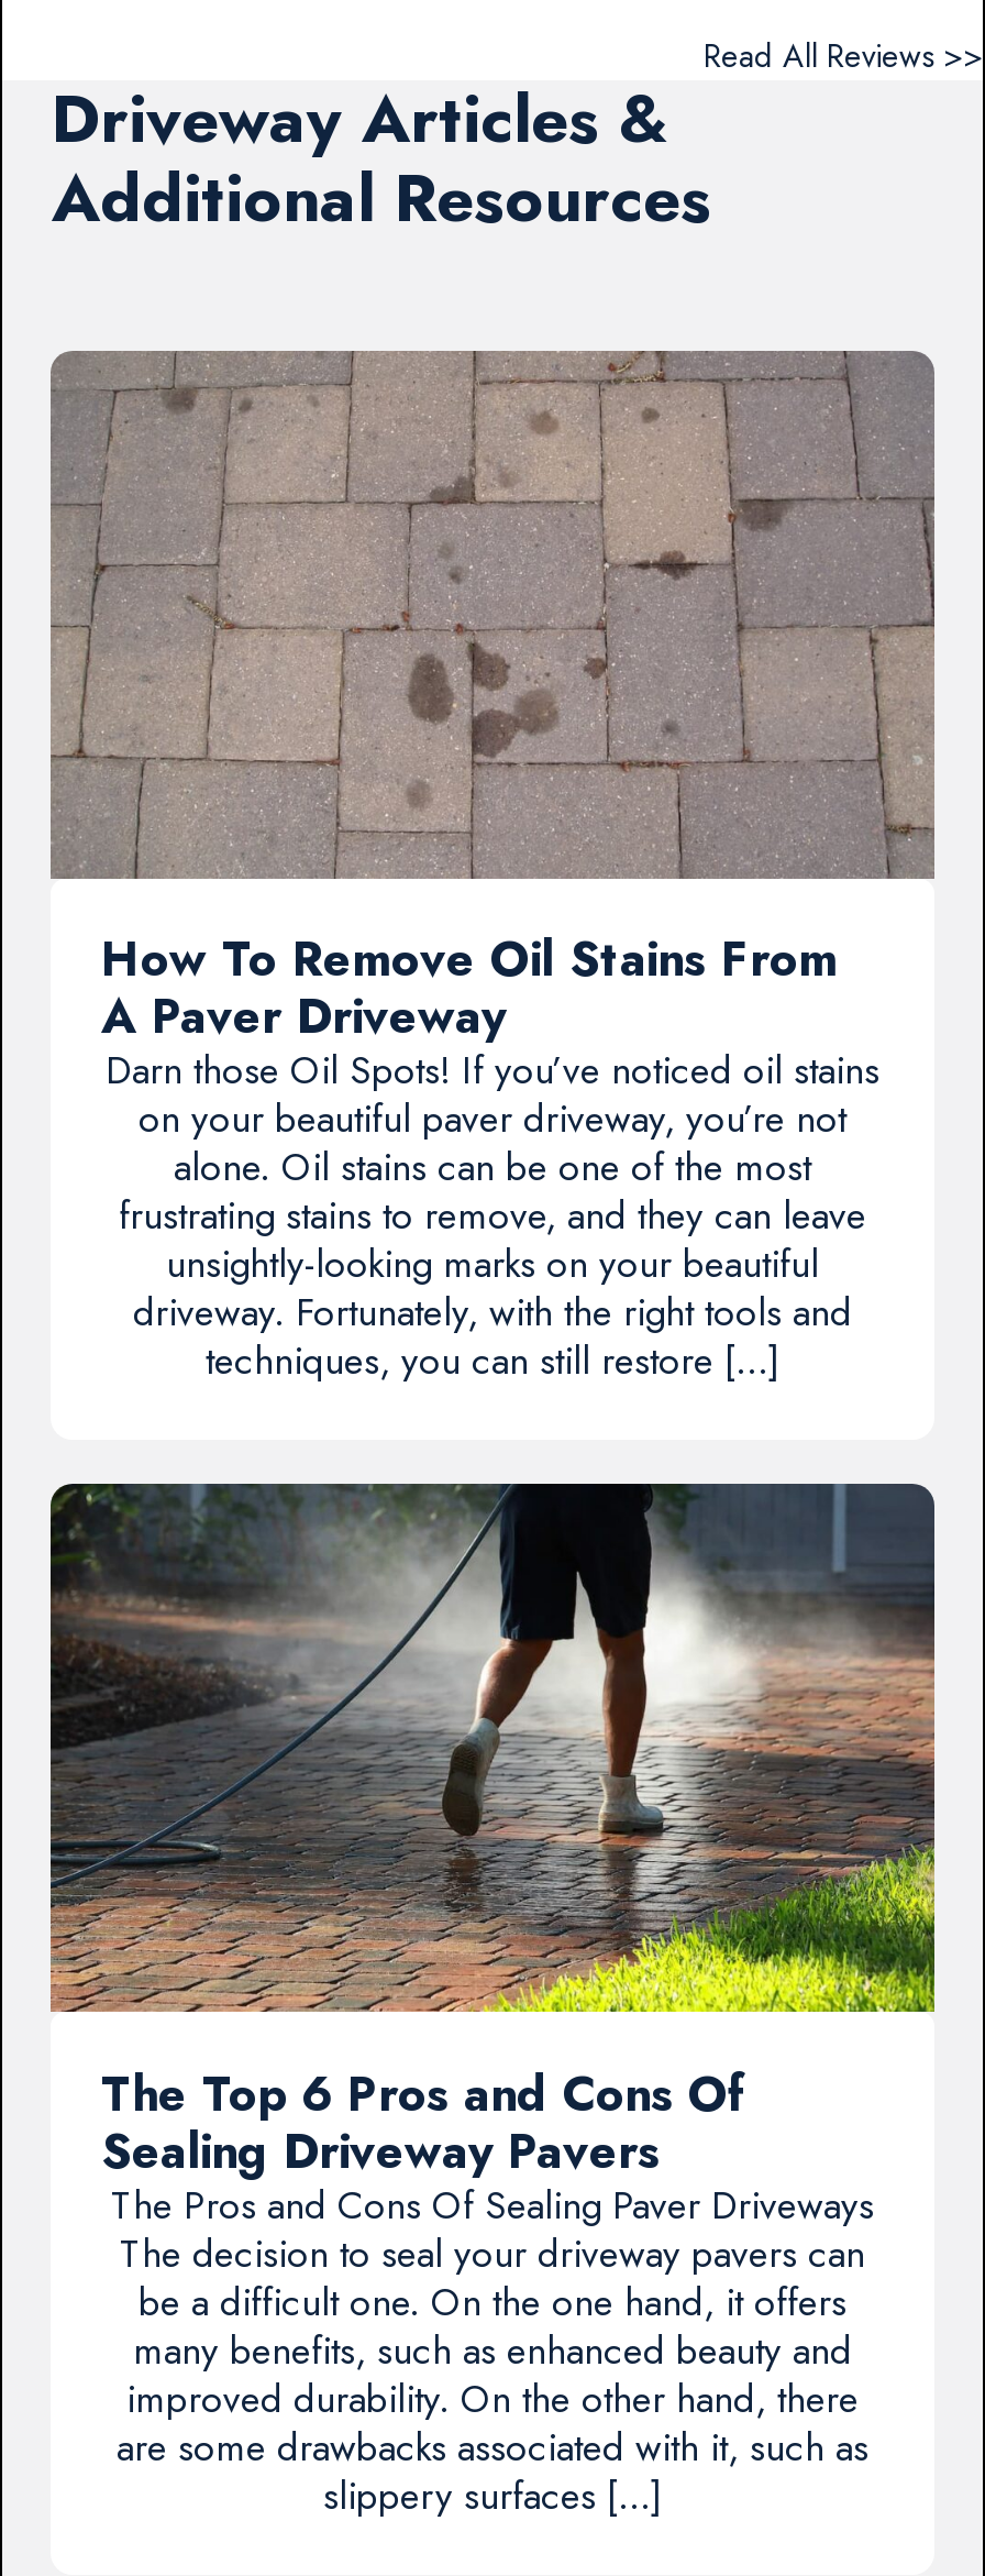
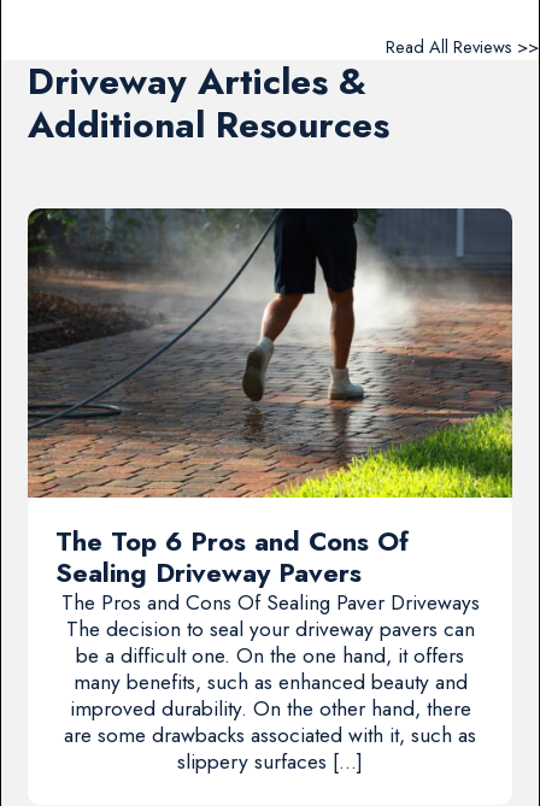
- [image]
- How To Remove Oil Stains From
- A Paver Driveway
- Darn those Oil Spots! If you’ve noticed oil stains
- on your beautiful paver driveway, you’re not
- alone. Oil stains can be one of the most
- frustrating stains to remove, and they can leave
- unsightly-looking marks on your beautiful
- driveway. Fortunately, with the right tools and
- techniques, you can still restore […]
